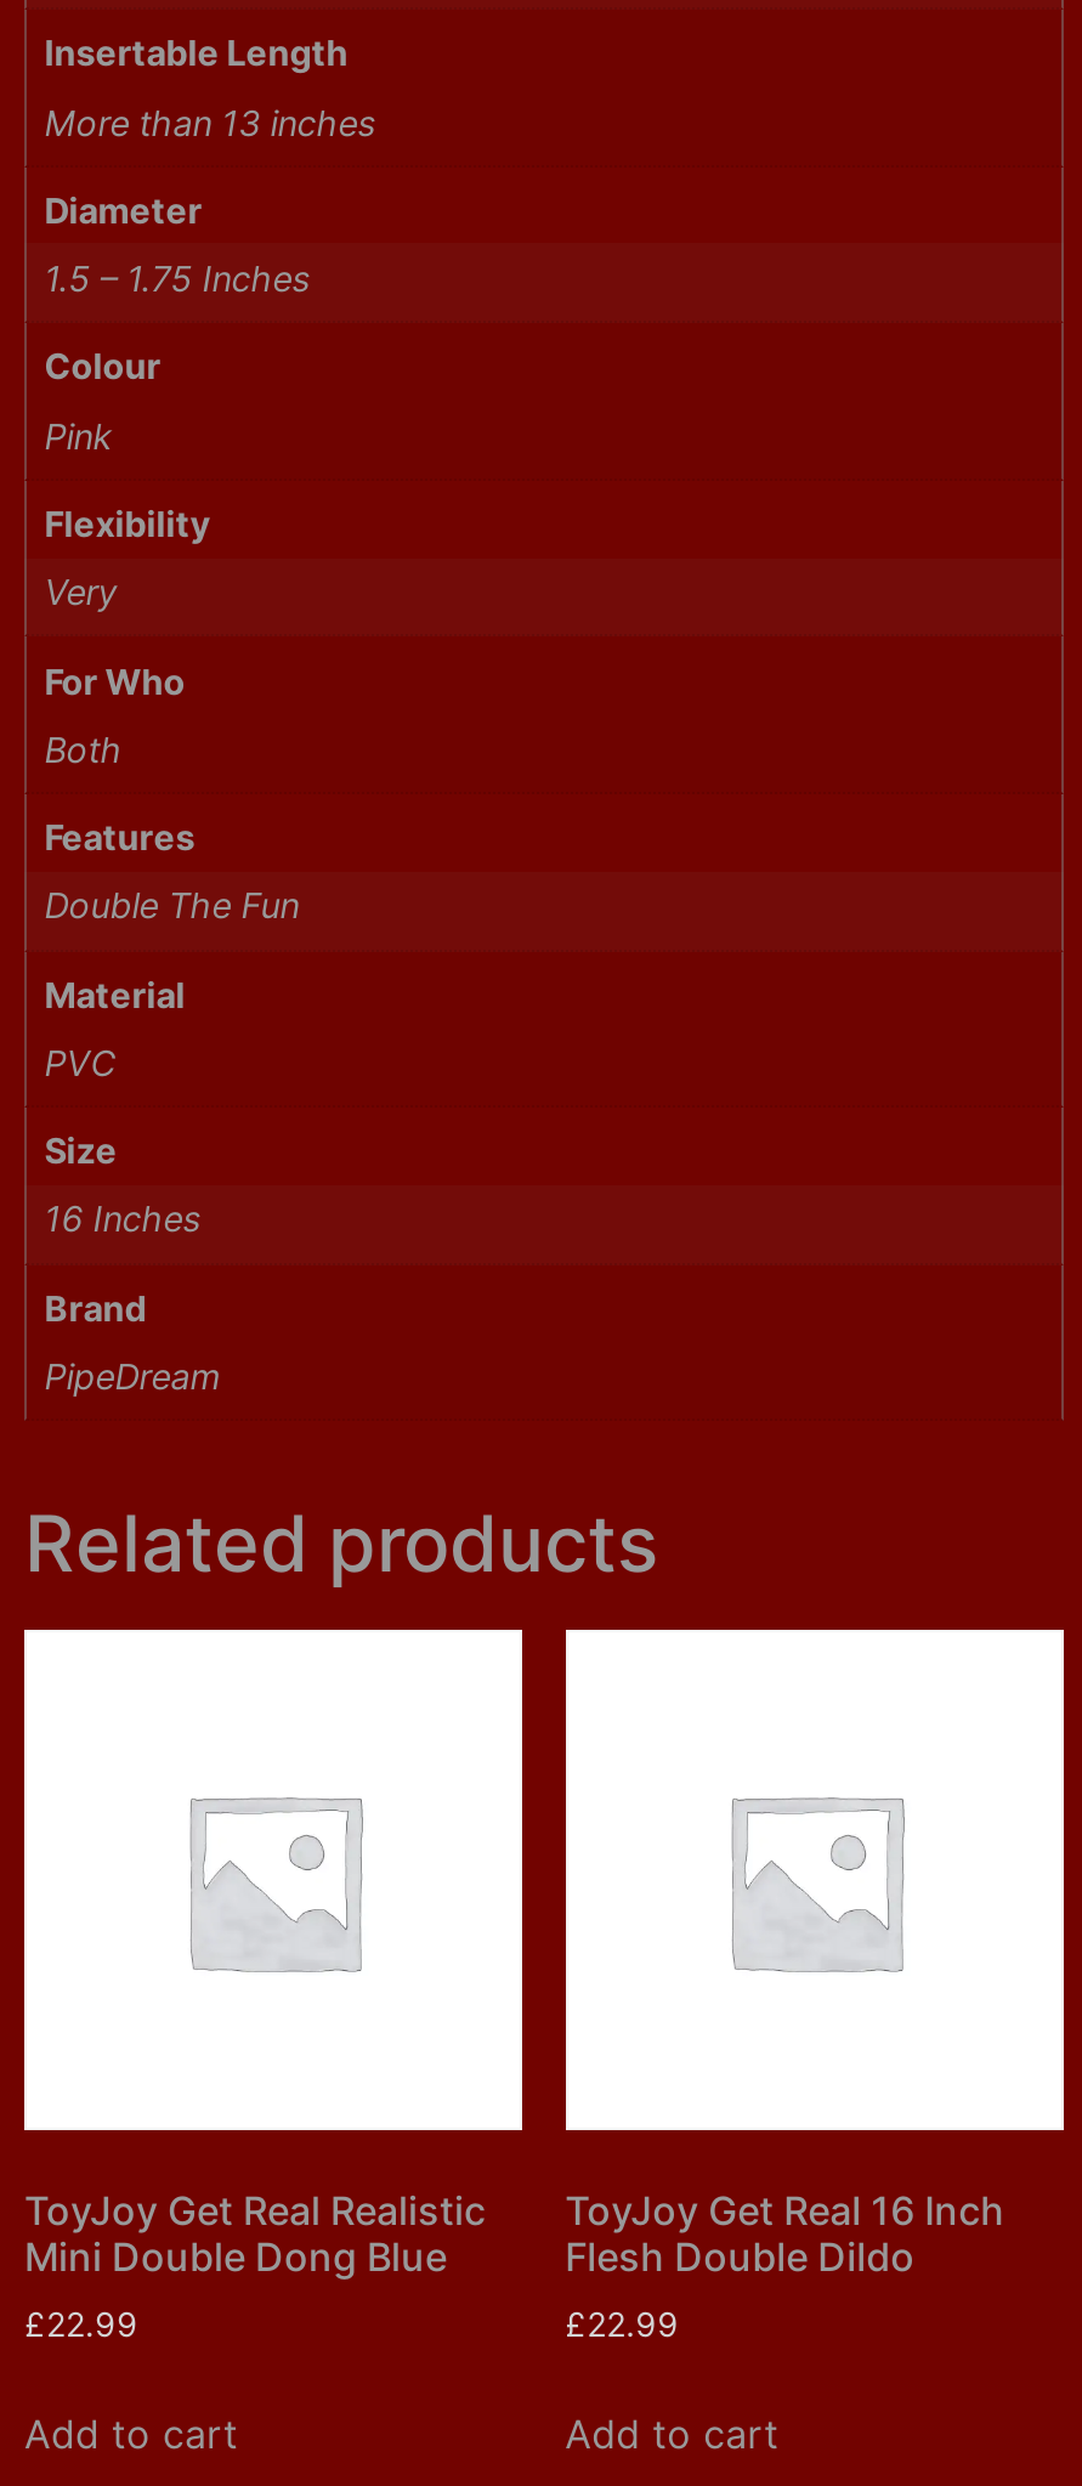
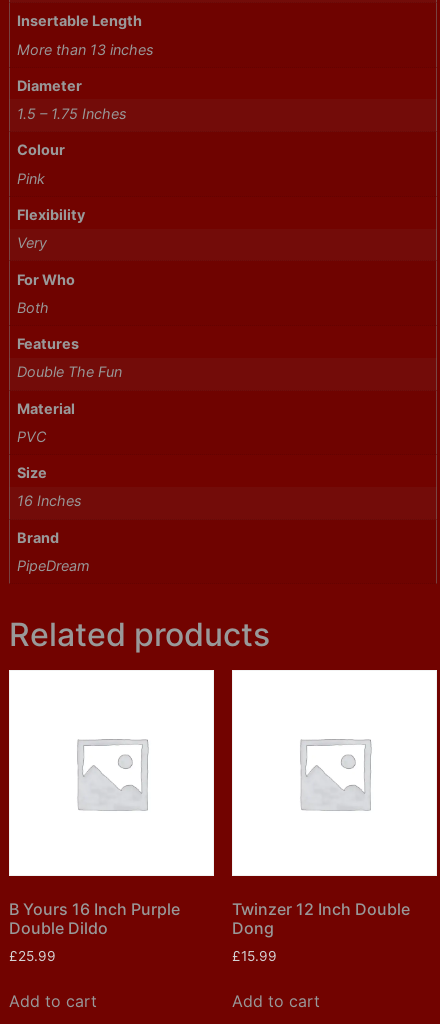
- ToyJoy Get Real Realistic
- Mini Double Dong Blue
+ B Yours 16 Inch Purple
+ Double Dildo

- ToyJoy Get Real 16 Inch
- Flesh Double Dildo
+ Twinzer 12 Inch Double
+ Dong

- £22.99
+ £25.99

- £22.99
+ £15.99
